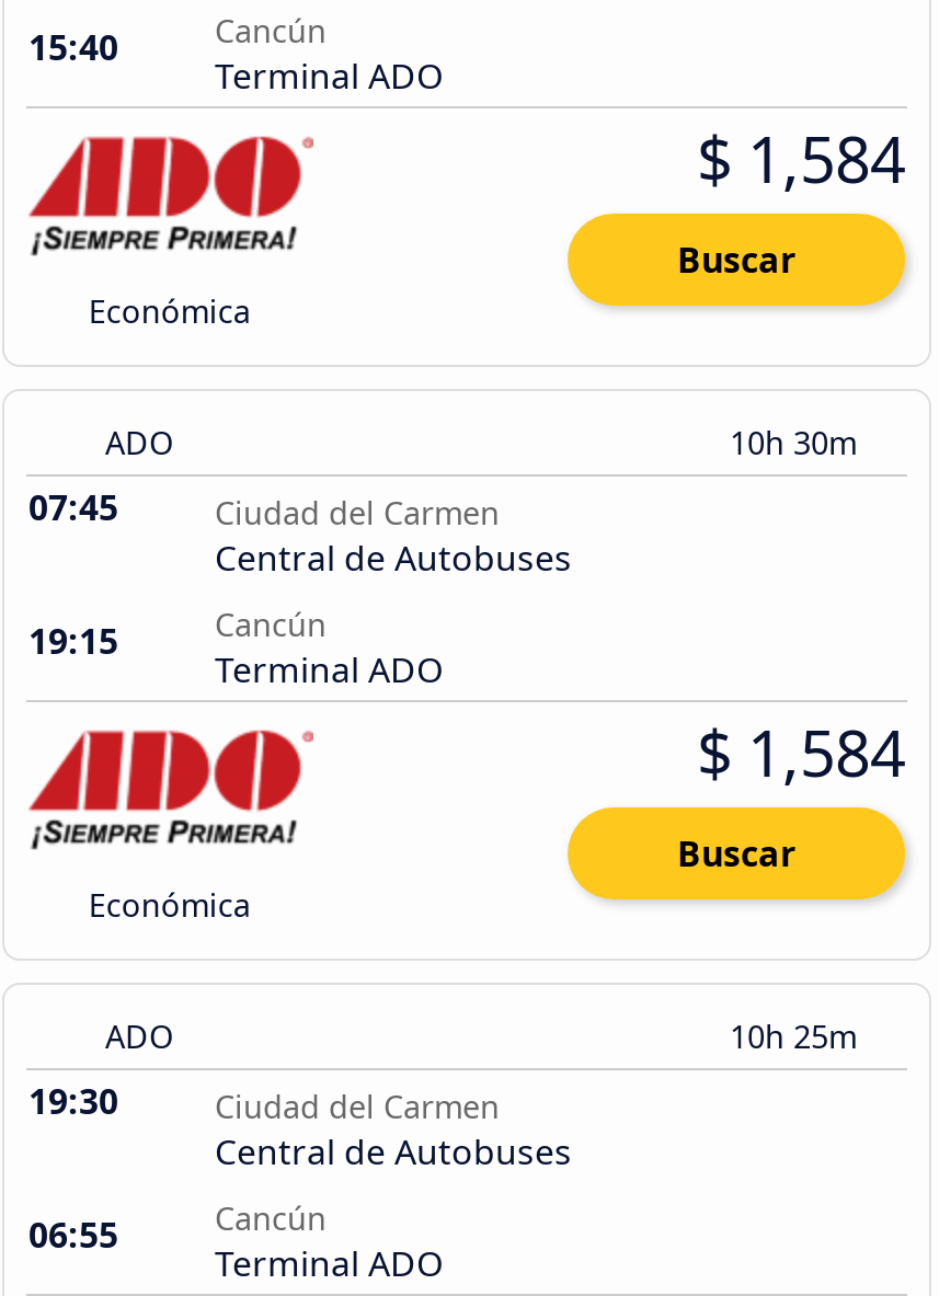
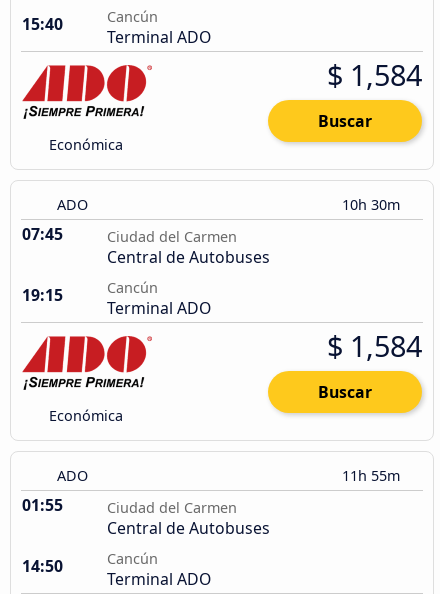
- 10h 25m
- 19:30
+ 11h 55m
+ 01:55

- 06:55
+ 14:50
